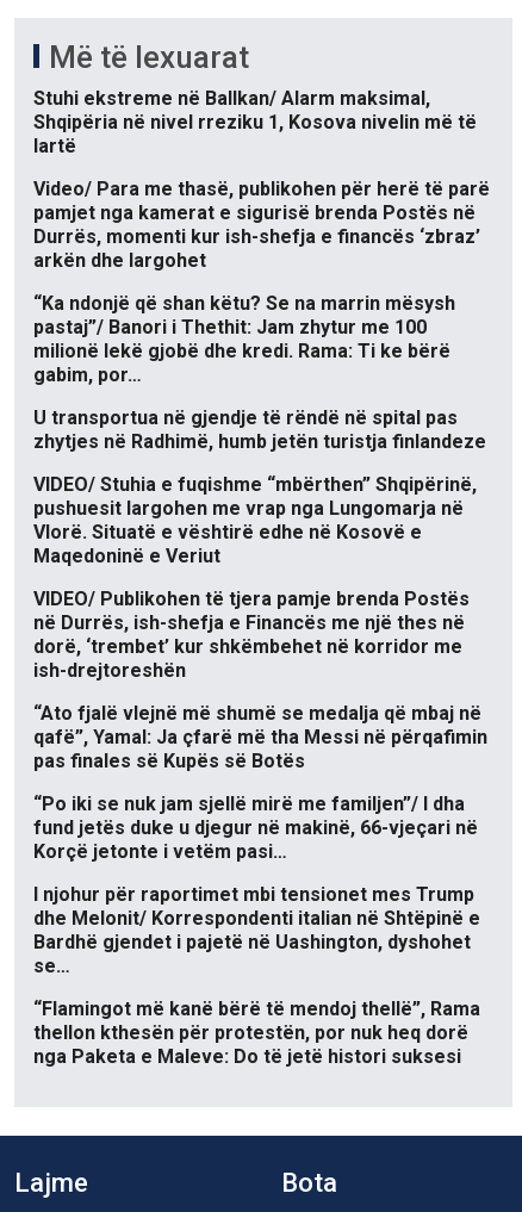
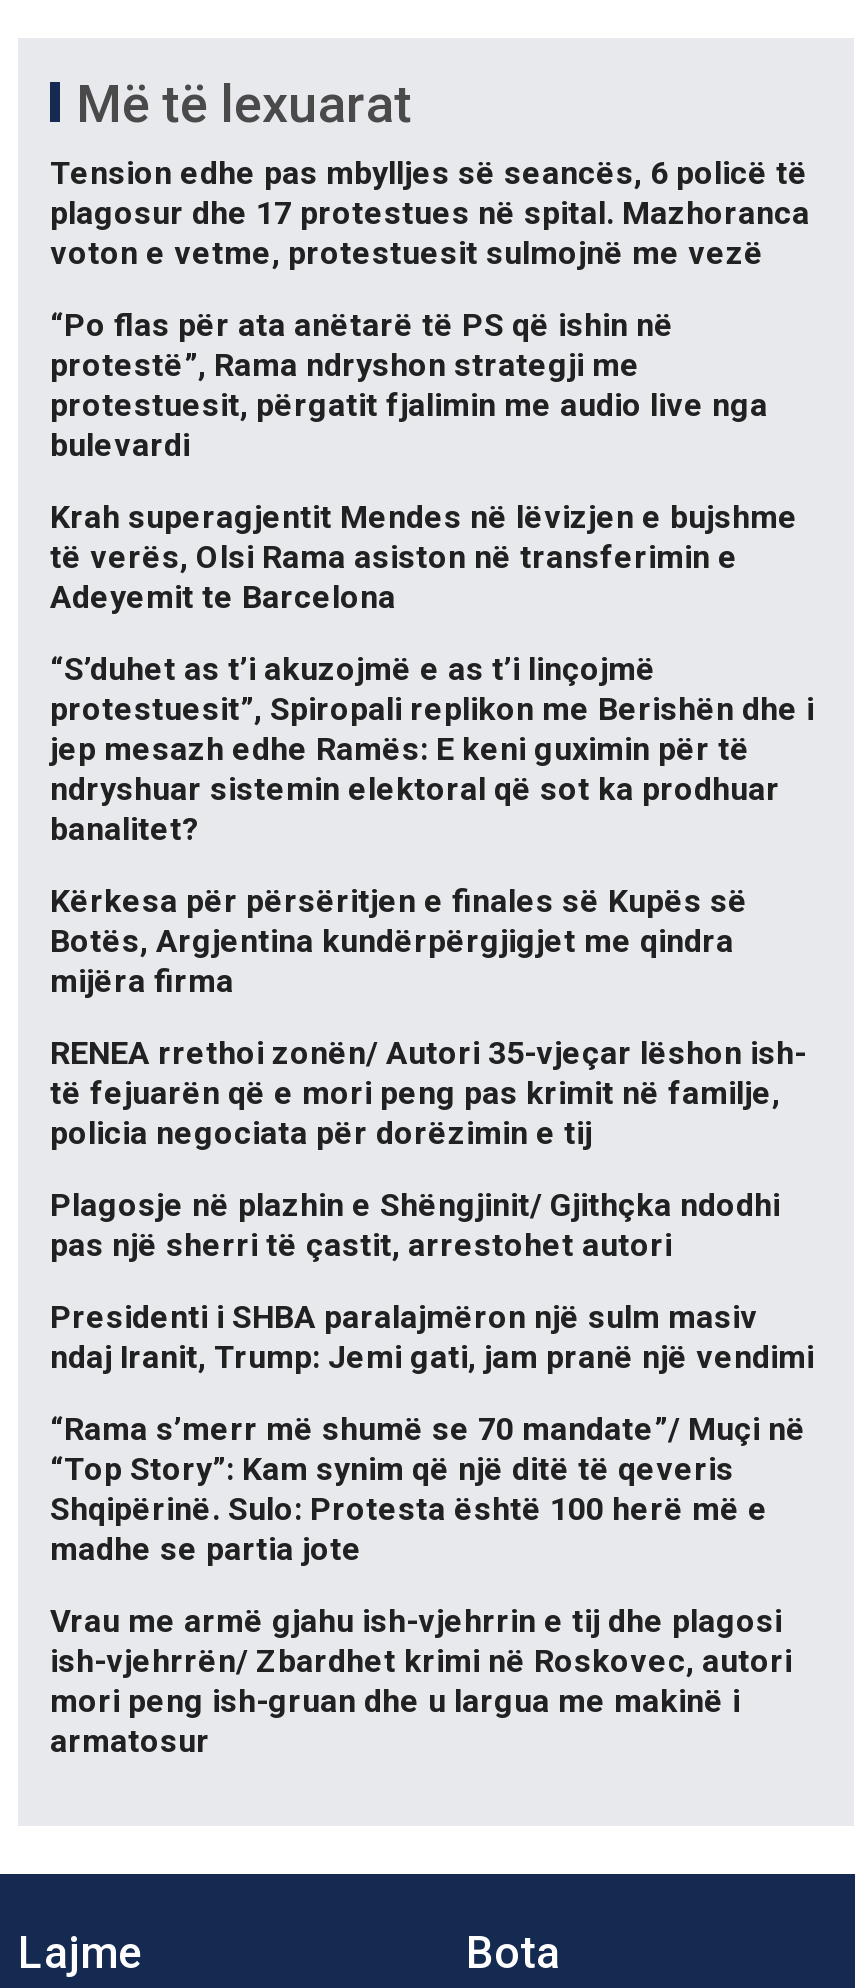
- Stuhi ekstreme në Ballkan/ Alarm maksimal,
- Shqipëria në nivel rreziku 1, Kosova nivelin më të
- lartë
+ Tension edhe pas mbylljes së seancës, 6 policë të
+ plagosur dhe 17 protestues në spital. Mazhoranca
+ voton e vetme, protestuesit sulmojnë me vezë

- Video/ Para me thasë, publikohen për herë të parë
- pamjet nga kamerat e sigurisë brenda Postës në
- Durrës, momenti kur ish-shefja e financës ‘zbraz’
- arkën dhe largohet
+ “Po flas për ata anëtarë të PS që ishin në
+ protestë”, Rama ndryshon strategji me
+ protestuesit, përgatit fjalimin me audio live nga
+ bulevardi

- “Ka ndonjë që shan këtu? Se na marrin mësysh
- pastaj”/ Banori i Thethit: Jam zhytur me 100
- milionë lekë gjobë dhe kredi. Rama: Ti ke bërë
- gabim, por…
+ Krah superagjentit Mendes në lëvizjen e bujshme
+ të verës, Olsi Rama asiston në transferimin e
+ Adeyemit te Barcelona

- U transportua në gjendje të rëndë në spital pas
- zhytjes në Radhimë, humb jetën turistja finlandeze
+ “S’duhet as t’i akuzojmë e as t’i linçojmë
+ protestuesit”, Spiropali replikon me Berishën dhe i
+ jep mesazh edhe Ramës: E keni guximin për të
+ ndryshuar sistemin elektoral që sot ka prodhuar
+ banalitet?

- VIDEO/ Stuhia e fuqishme “mbërthen” Shqipërinë,
- pushuesit largohen me vrap nga Lungomarja në
- Vlorë. Situatë e vështirë edhe në Kosovë e
- Maqedoninë e Veriut
+ Kërkesa për përsëritjen e finales së Kupës së
+ Botës, Argjentina kundërpërgjigjet me qindra
+ mijëra firma

- VIDEO/ Publikohen të tjera pamje brenda Postës
- në Durrës, ish-shefja e Financës me një thes në
- dorë, ‘trembet’ kur shkëmbehet në korridor me
- ish-drejtoreshën
+ RENEA rrethoi zonën/ Autori 35-vjeçar lëshon ish-
+ të fejuarën që e mori peng pas krimit në familje,
+ policia negociata për dorëzimin e tij

- “Ato fjalë vlejnë më shumë se medalja që mbaj në
- qafë”, Yamal: Ja çfarë më tha Messi në përqafimin
- pas finales së Kupës së Botës
+ Plagosje në plazhin e Shëngjinit/ Gjithçka ndodhi
+ pas një sherri të çastit, arrestohet autori

- “Po iki se nuk jam sjellë mirë me familjen”/ I dha
- fund jetës duke u djegur në makinë, 66-vjeçari në
- Korçë jetonte i vetëm pasi…
+ Presidenti i SHBA paralajmëron një sulm masiv
+ ndaj Iranit, Trump: Jemi gati, jam pranë një vendimi

- I njohur për raportimet mbi tensionet mes Trump
- dhe Melonit/ Korrespondenti italian në Shtëpinë e
- Bardhë gjendet i pajetë në Uashington, dyshohet
- se…
+ “Rama s’merr më shumë se 70 mandate”/ Muçi në
+ “Top Story”: Kam synim që një ditë të qeveris
+ Shqipërinë. Sulo: Protesta është 100 herë më e
+ madhe se partia jote

- “Flamingot më kanë bërë të mendoj thellë”, Rama
- thellon kthesën për protestën, por nuk heq dorë
- nga Paketa e Maleve: Do të jetë histori suksesi
+ Vrau me armë gjahu ish-vjehrrin e tij dhe plagosi
+ ish-vjehrrën/ Zbardhet krimi në Roskovec, autori
+ mori peng ish-gruan dhe u largua me makinë i
+ armatosur
